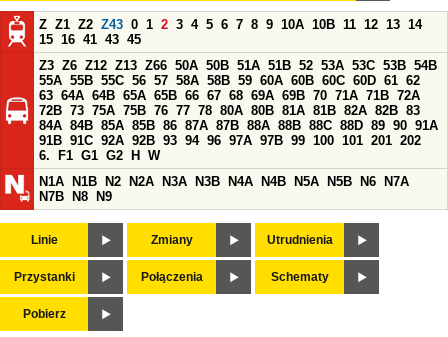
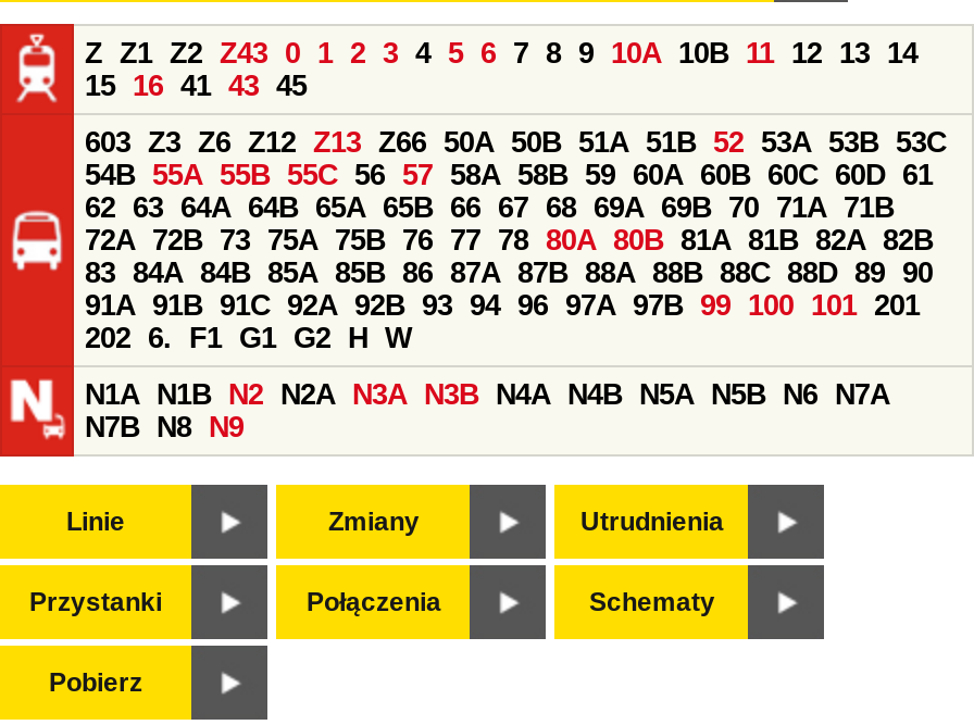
- Z3 Z6 Z12 Z13 Z66 50A 50B 51A 51B 52 53A 53C 53B 54B
- 55A 55B 55C 56 57 58A 58B 59 60A 60B 60C 60D 61 62
- 63 64A 64B 65A 65B 66 67 68 69A 69B 70 71A 71B 72A
- 72B 73 75A 75B 76 77 78 80A 80B 81A 81B 82A 82B 83
- 84A 84B 85A 85B 86 87A 87B 88A 88B 88C 88D 89 90 91A
- 91B 91C 92A 92B 93 94 96 97A 97B 99 100 101 201 202
- 6. F1 G1 G2 H W
+ 603 Z3 Z6 Z12 Z13 Z66 50A 50B 51A 51B 52 53A 53B 53C
+ 54B 55A 55B 55C 56 57 58A 58B 59 60A 60B 60C 60D 61
+ 62 63 64A 64B 65A 65B 66 67 68 69A 69B 70 71A 71B
+ 72A 72B 73 75A 75B 76 77 78 80A 80B 81A 81B 82A 82B
+ 83 84A 84B 85A 85B 86 87A 87B 88A 88B 88C 88D 89 90
+ 91A 91B 91C 92A 92B 93 94 96 97A 97B 99 100 101 201
+ 202 6. F1 G1 G2 H W
